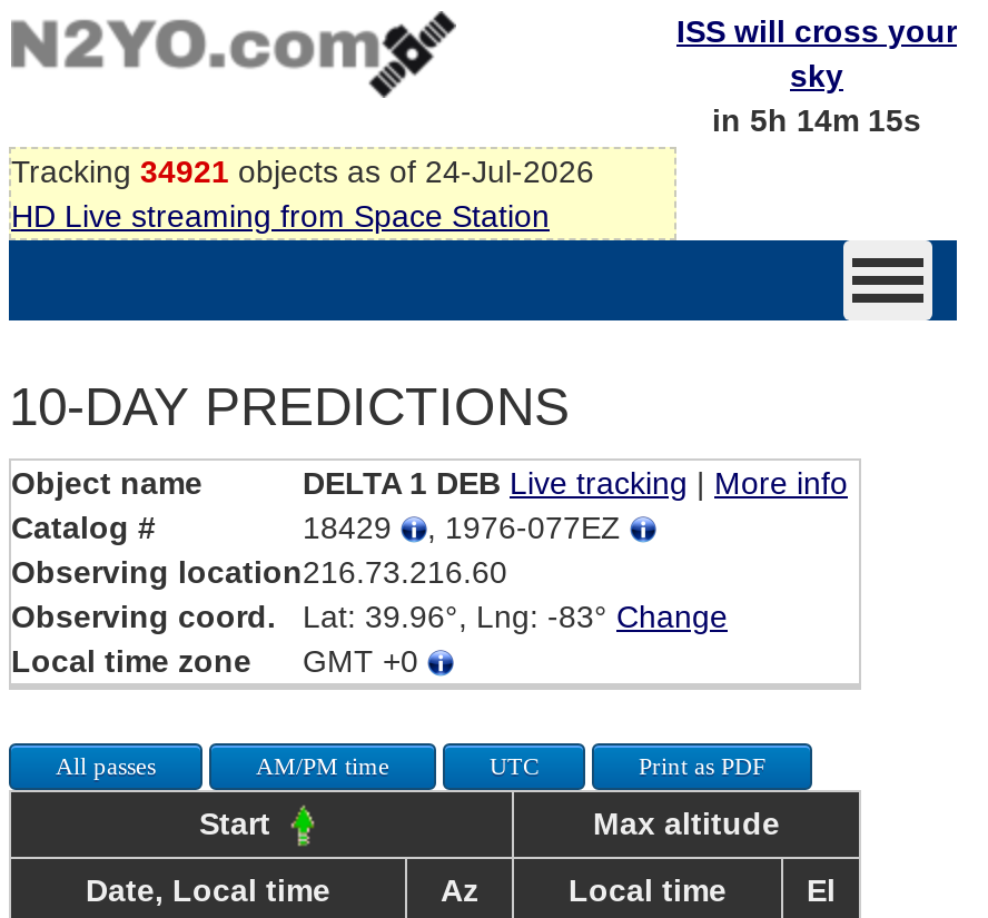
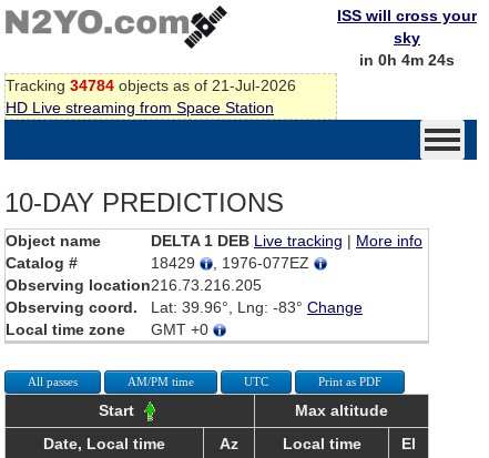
- in 5h 14m 15s
+ in 0h 4m 24s

- Tracking 34921 objects as of 24-Jul-2026
+ Tracking 34784 objects as of 21-Jul-2026

- Observing location216.73.216.60
+ Observing location216.73.216.205
